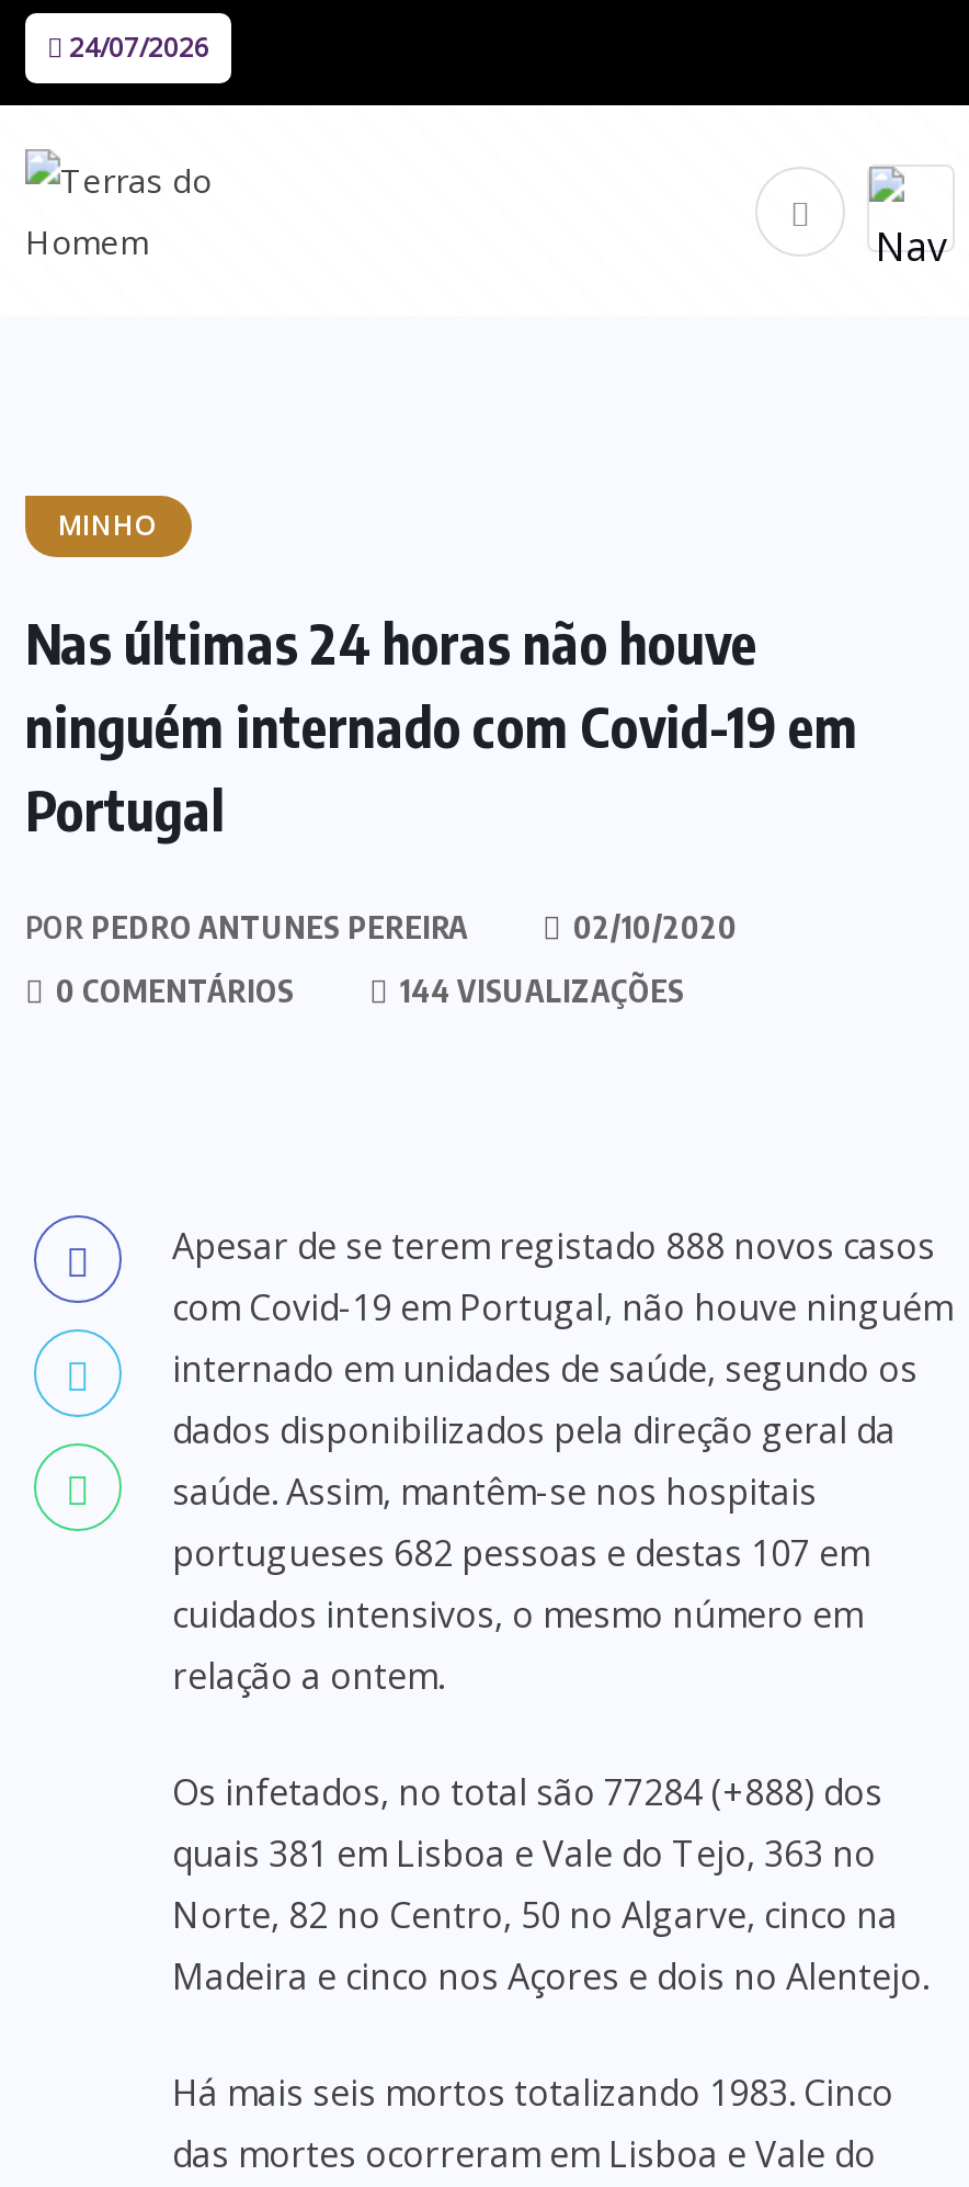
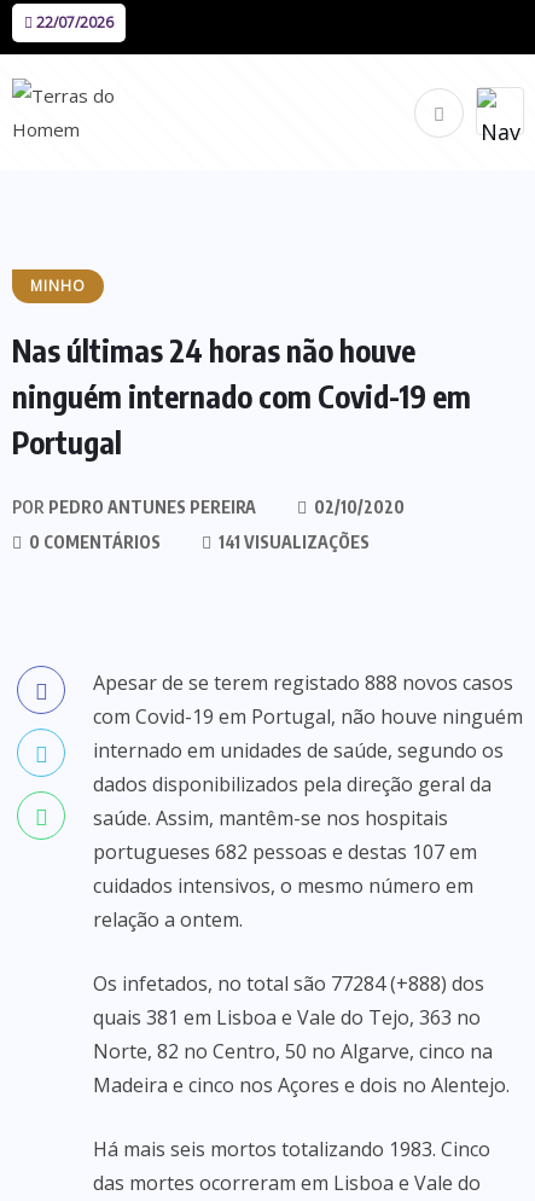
- 24/07/2026
+ 22/07/2026

- 144 VISUALIZAÇÕES
+ 141 VISUALIZAÇÕES
